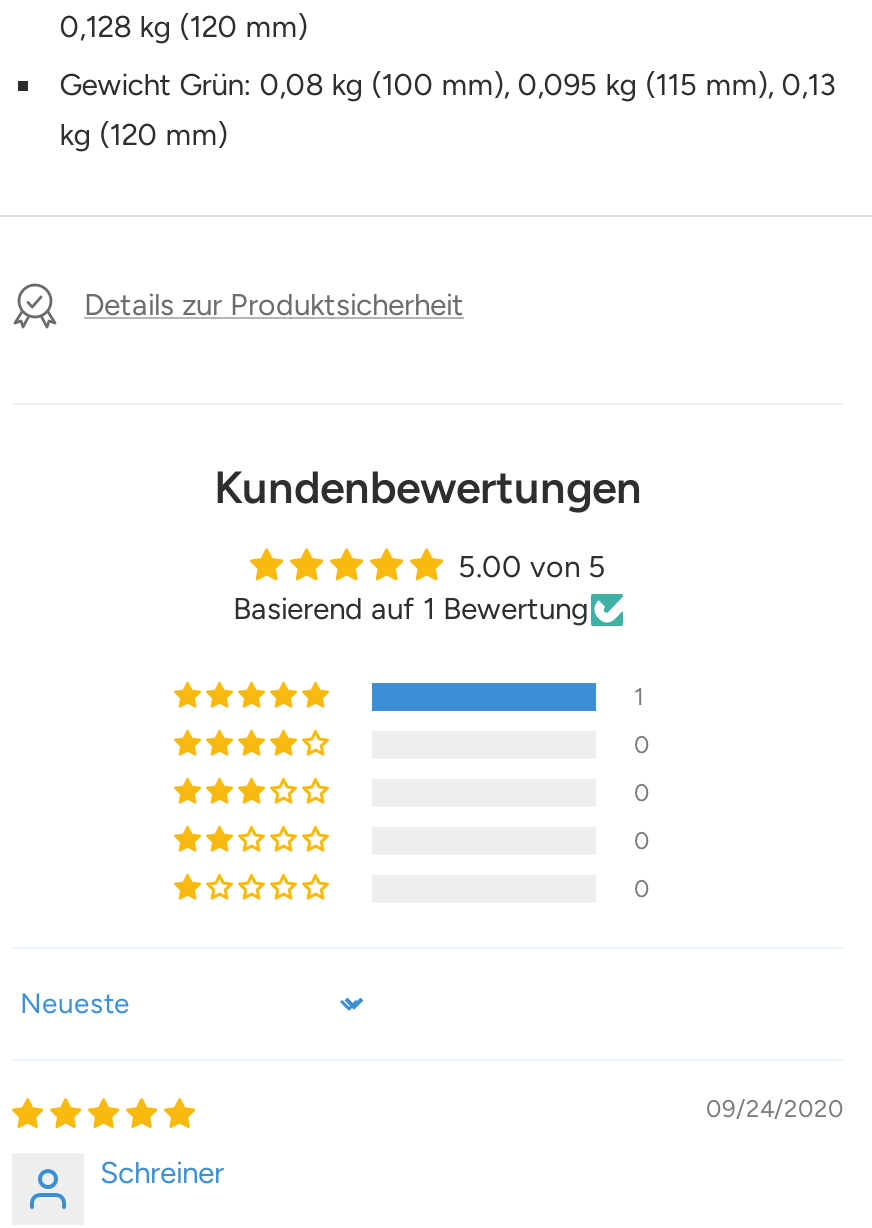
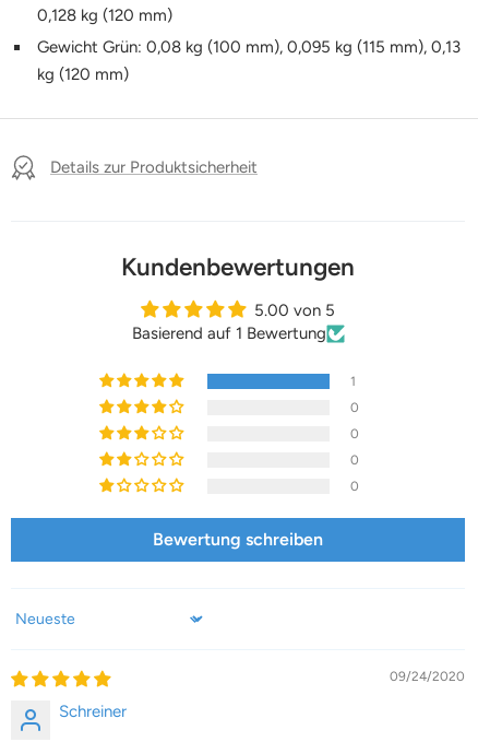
+ Bewertung schreiben
